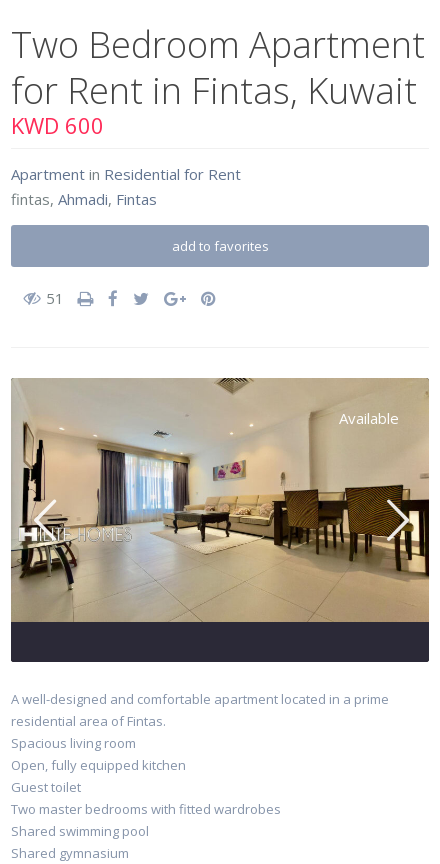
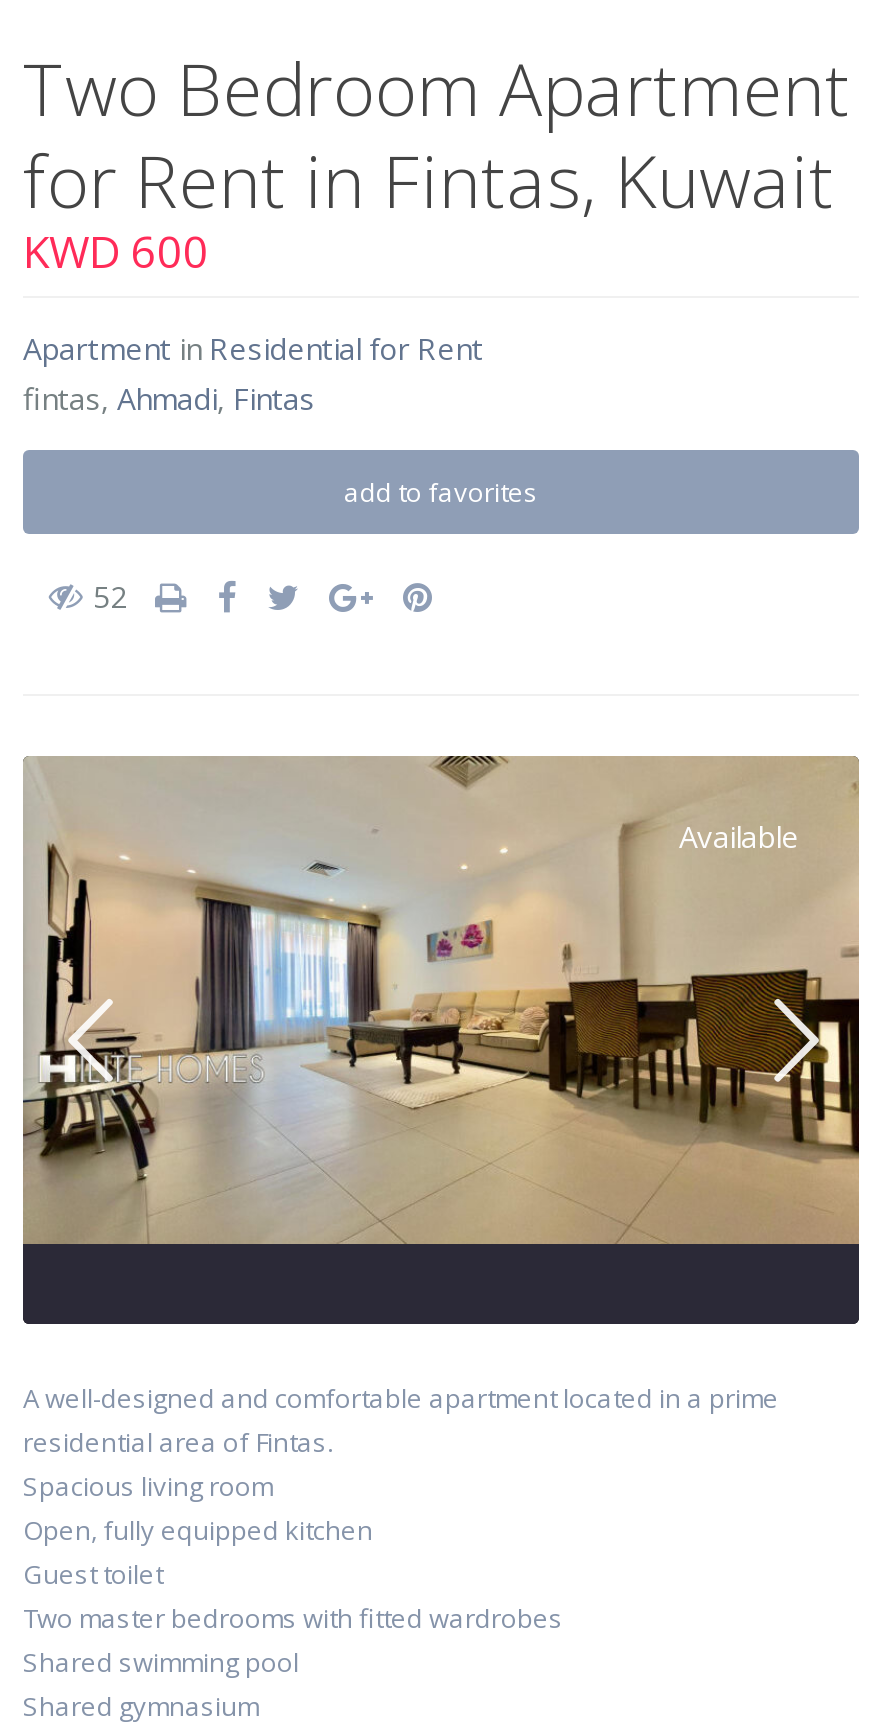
- 51
+ 52
